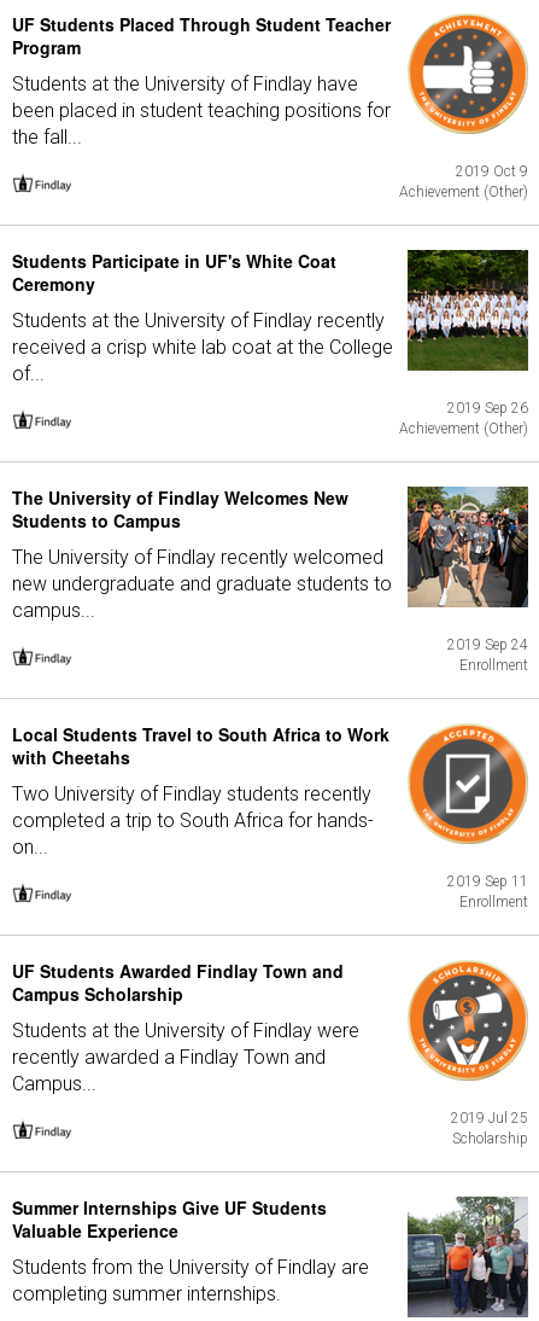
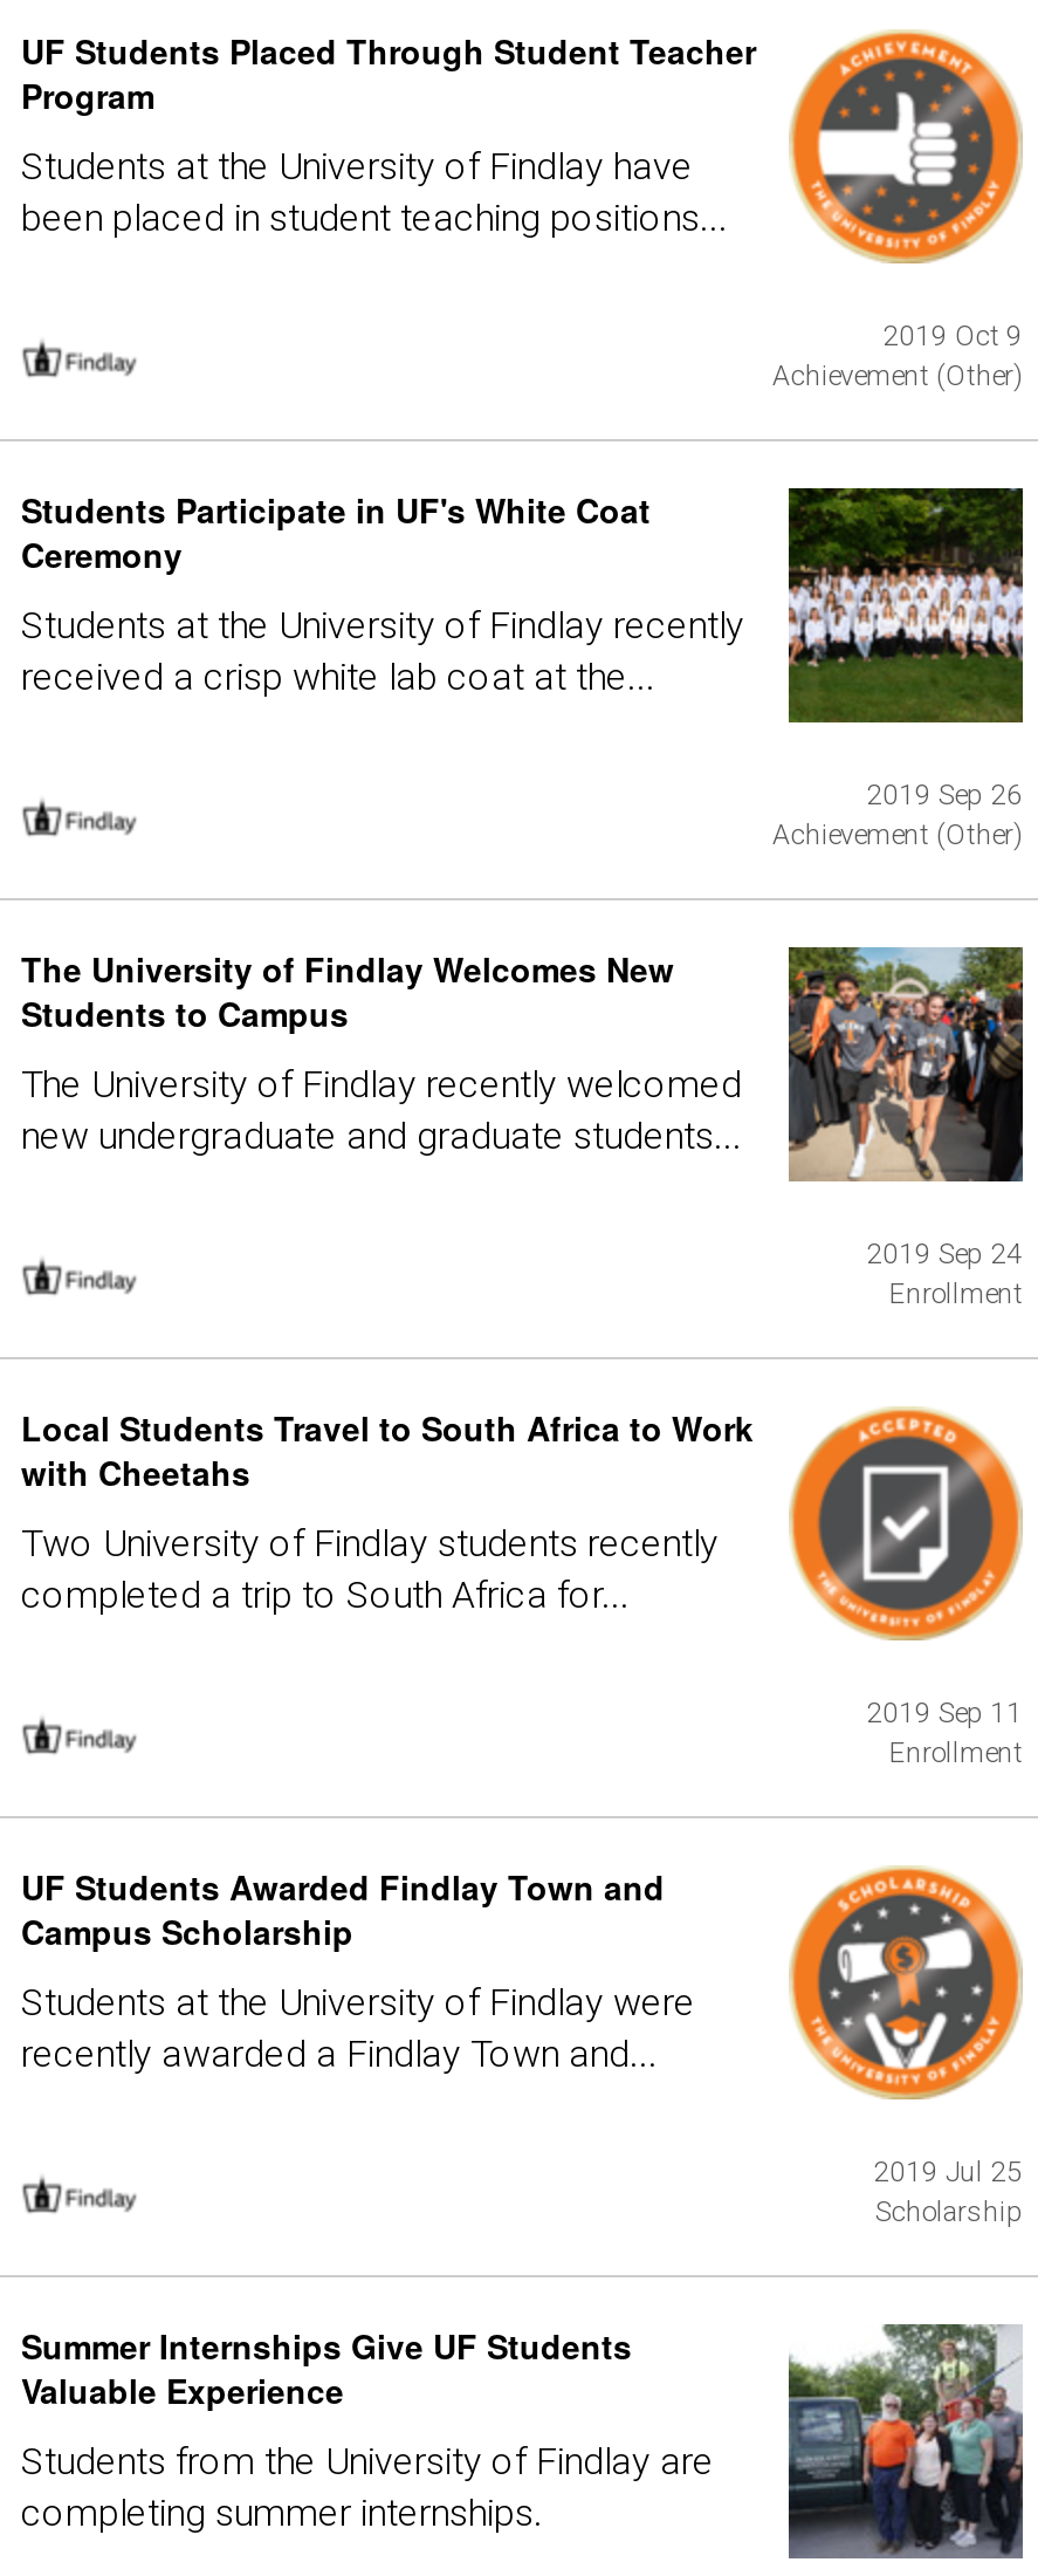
- been placed in student teaching positions for
- the fall...
+ been placed in student teaching positions...

- received a crisp white lab coat at the College
- of...
+ received a crisp white lab coat at the...

- new undergraduate and graduate students to
- campus...
+ new undergraduate and graduate students...

- completed a trip to South Africa for hands-
- on...
+ completed a trip to South Africa for...

- recently awarded a Findlay Town and
- Campus...
+ recently awarded a Findlay Town and...
